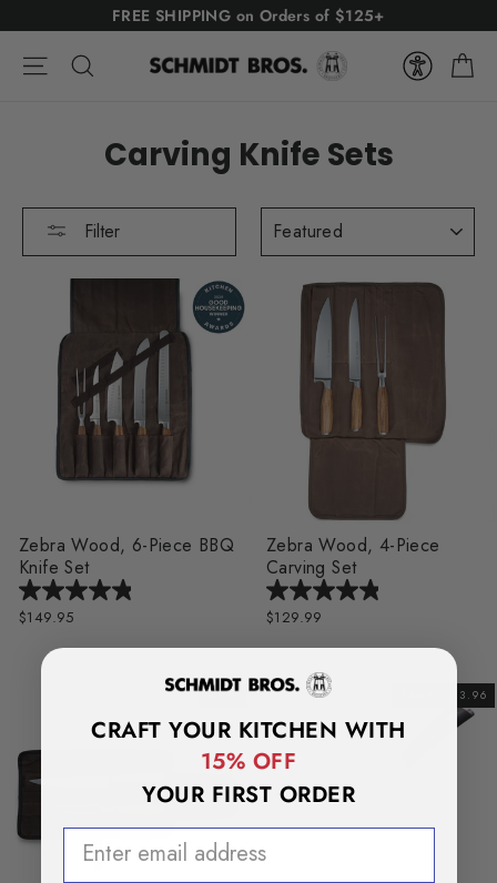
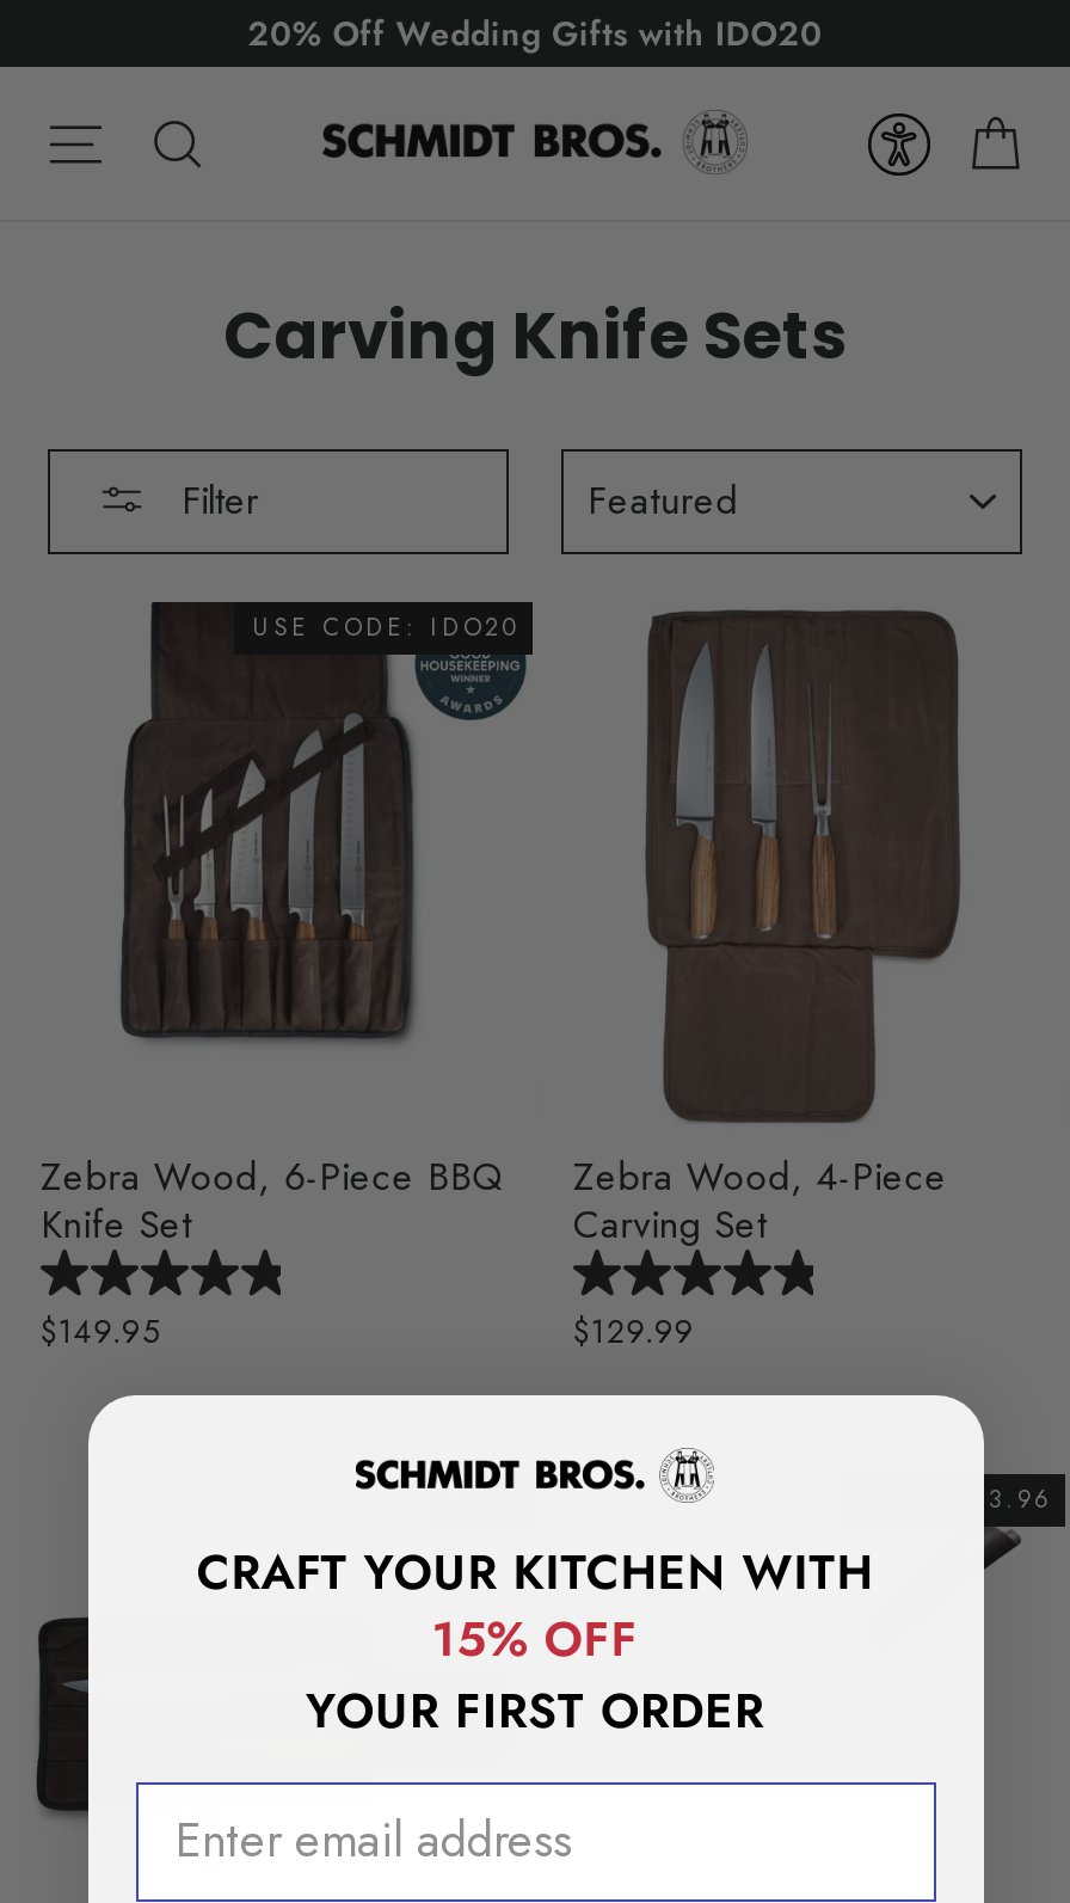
- FREE SHIPPING on Orders of $125+
+ 20% Off Wedding Gifts with IDO20

+ USE CODE: IDO20
